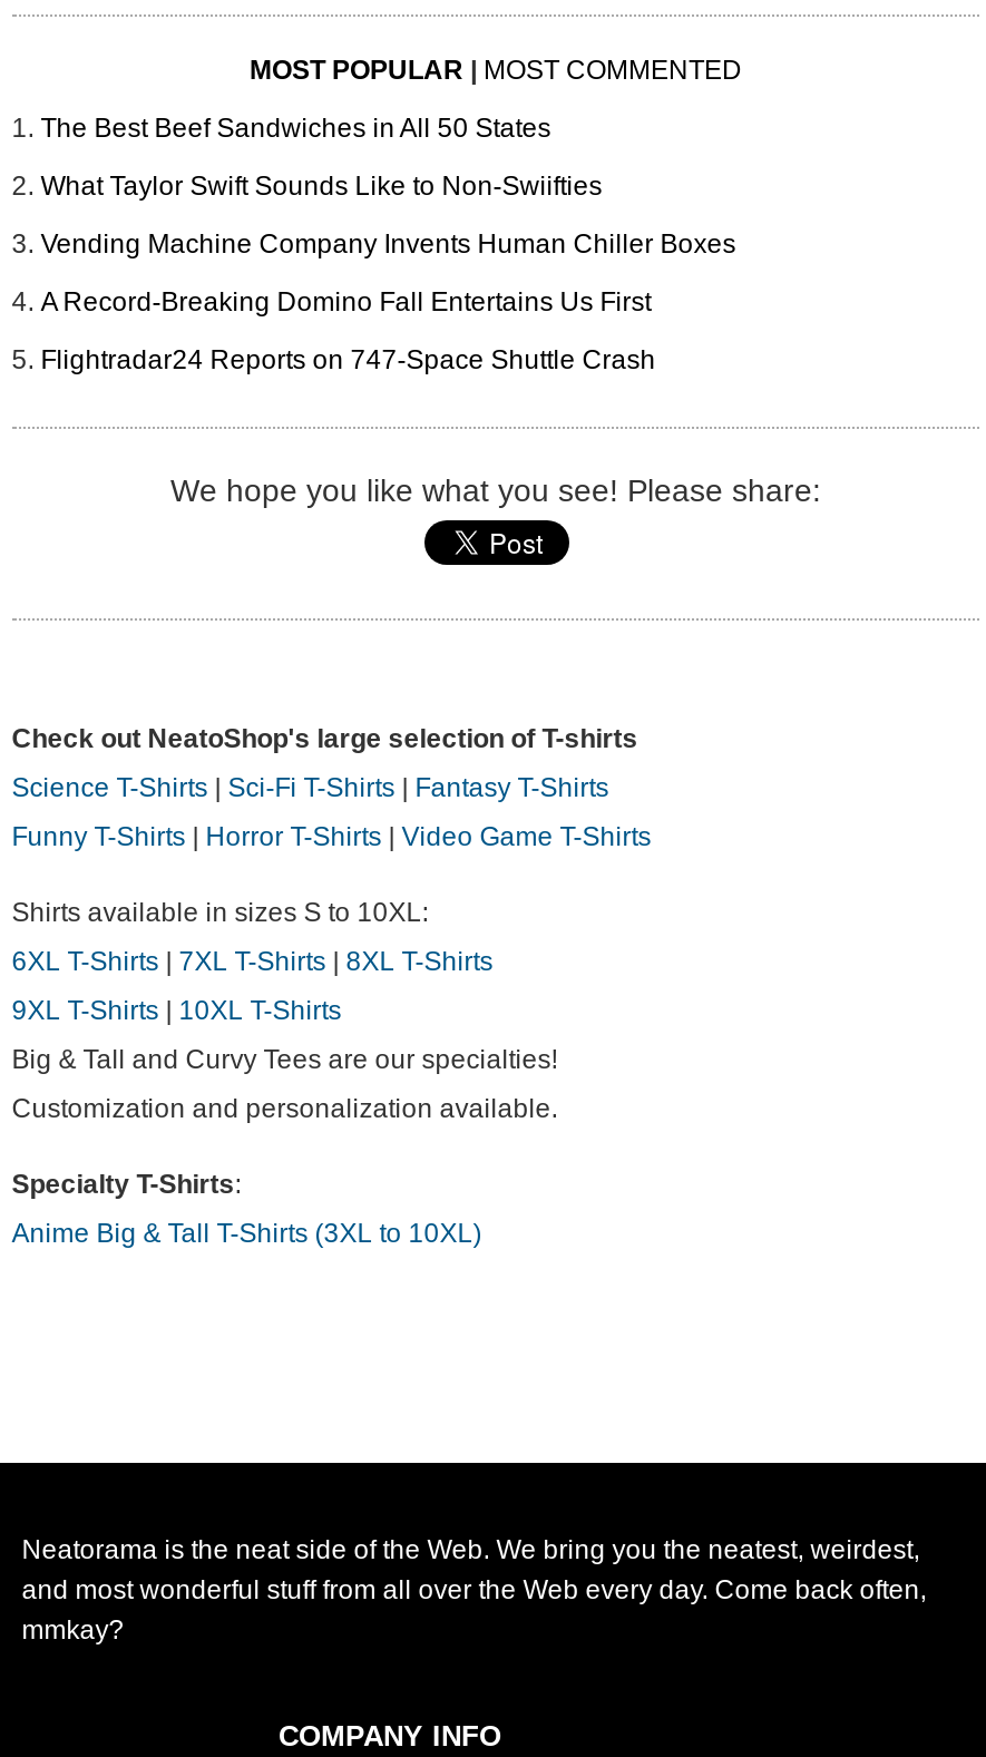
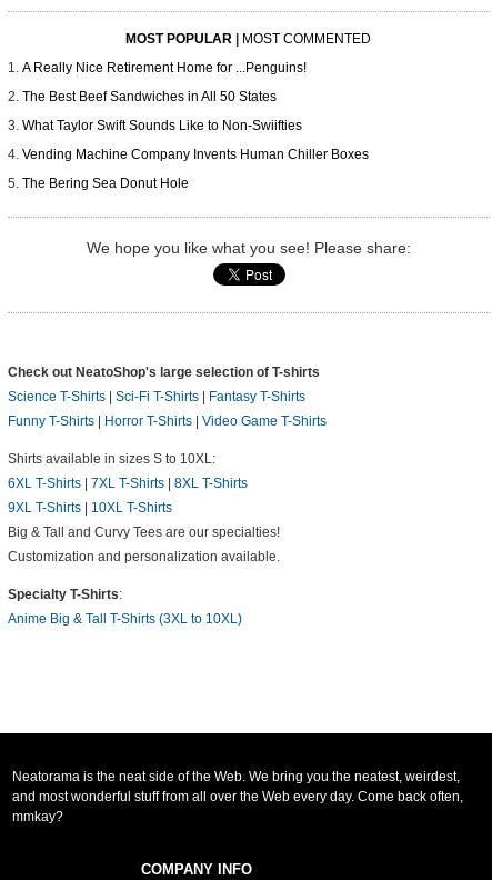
+ A Really Nice Retirement Home for ...Penguins!

moved down: The Best Beef Sandwiches in All 50 States | What Taylor Swift Sounds Like to Non-Swiifties | Vending Machine Company Invents Human Chiller Boxes

- A Record-Breaking Domino Fall Entertains Us First
- Flightradar24 Reports on 747-Space Shuttle Crash
+ The Bering Sea Donut Hole
